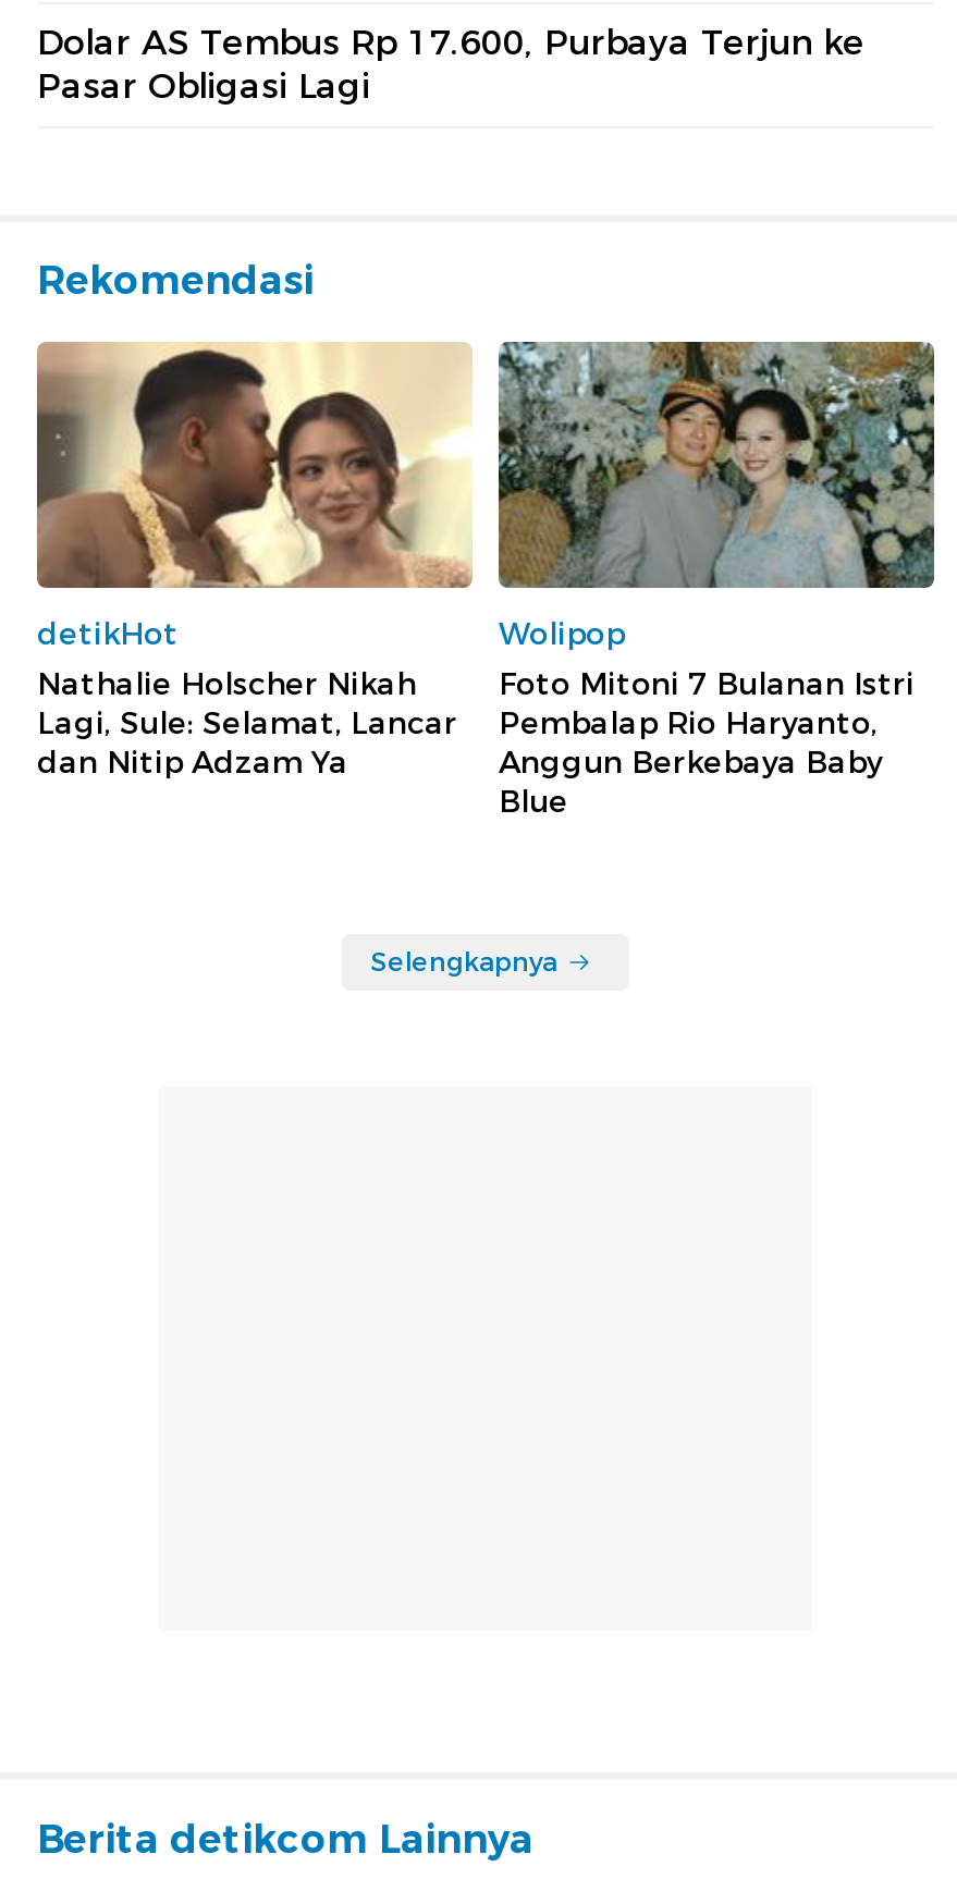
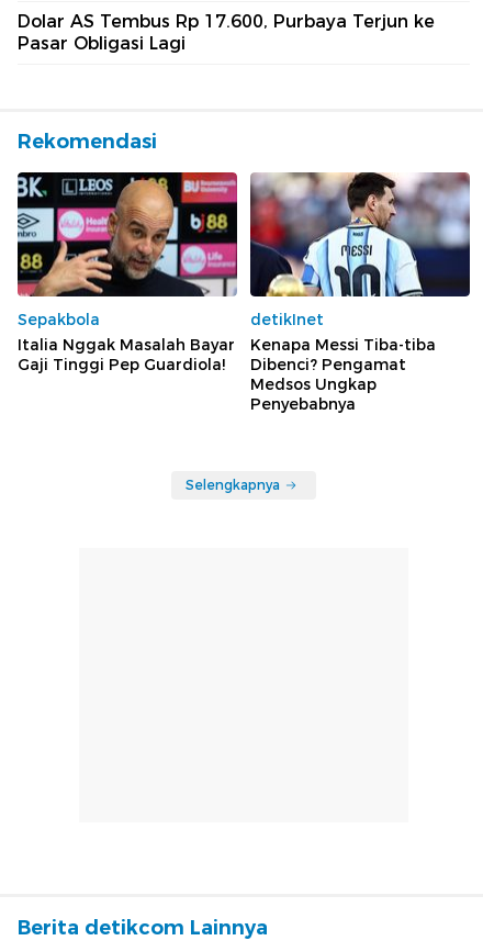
- [image]
- detikHot
- Nathalie Holscher Nikah
- Lagi, Sule: Selamat, Lancar
- dan Nitip Adzam Ya
+ [image]
+ Sepakbola
+ Italia Nggak Masalah Bayar
+ Gaji Tinggi Pep Guardiola!

- [image]
- Wolipop
- Foto Mitoni 7 Bulanan Istri
- Pembalap Rio Haryanto,
- Anggun Berkebaya Baby
- Blue
+ [image]
+ detikInet
+ Kenapa Messi Tiba-tiba
+ Dibenci? Pengamat
+ Medsos Ungkap
+ Penyebabnya
